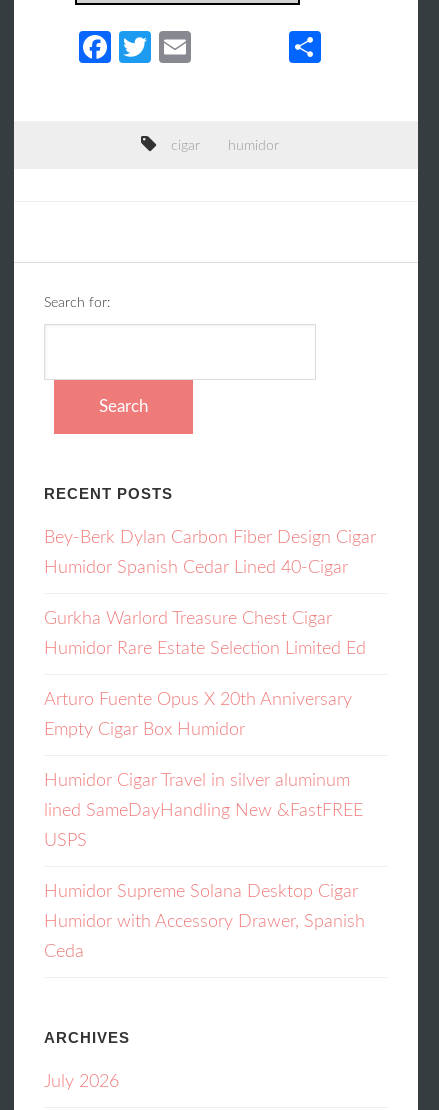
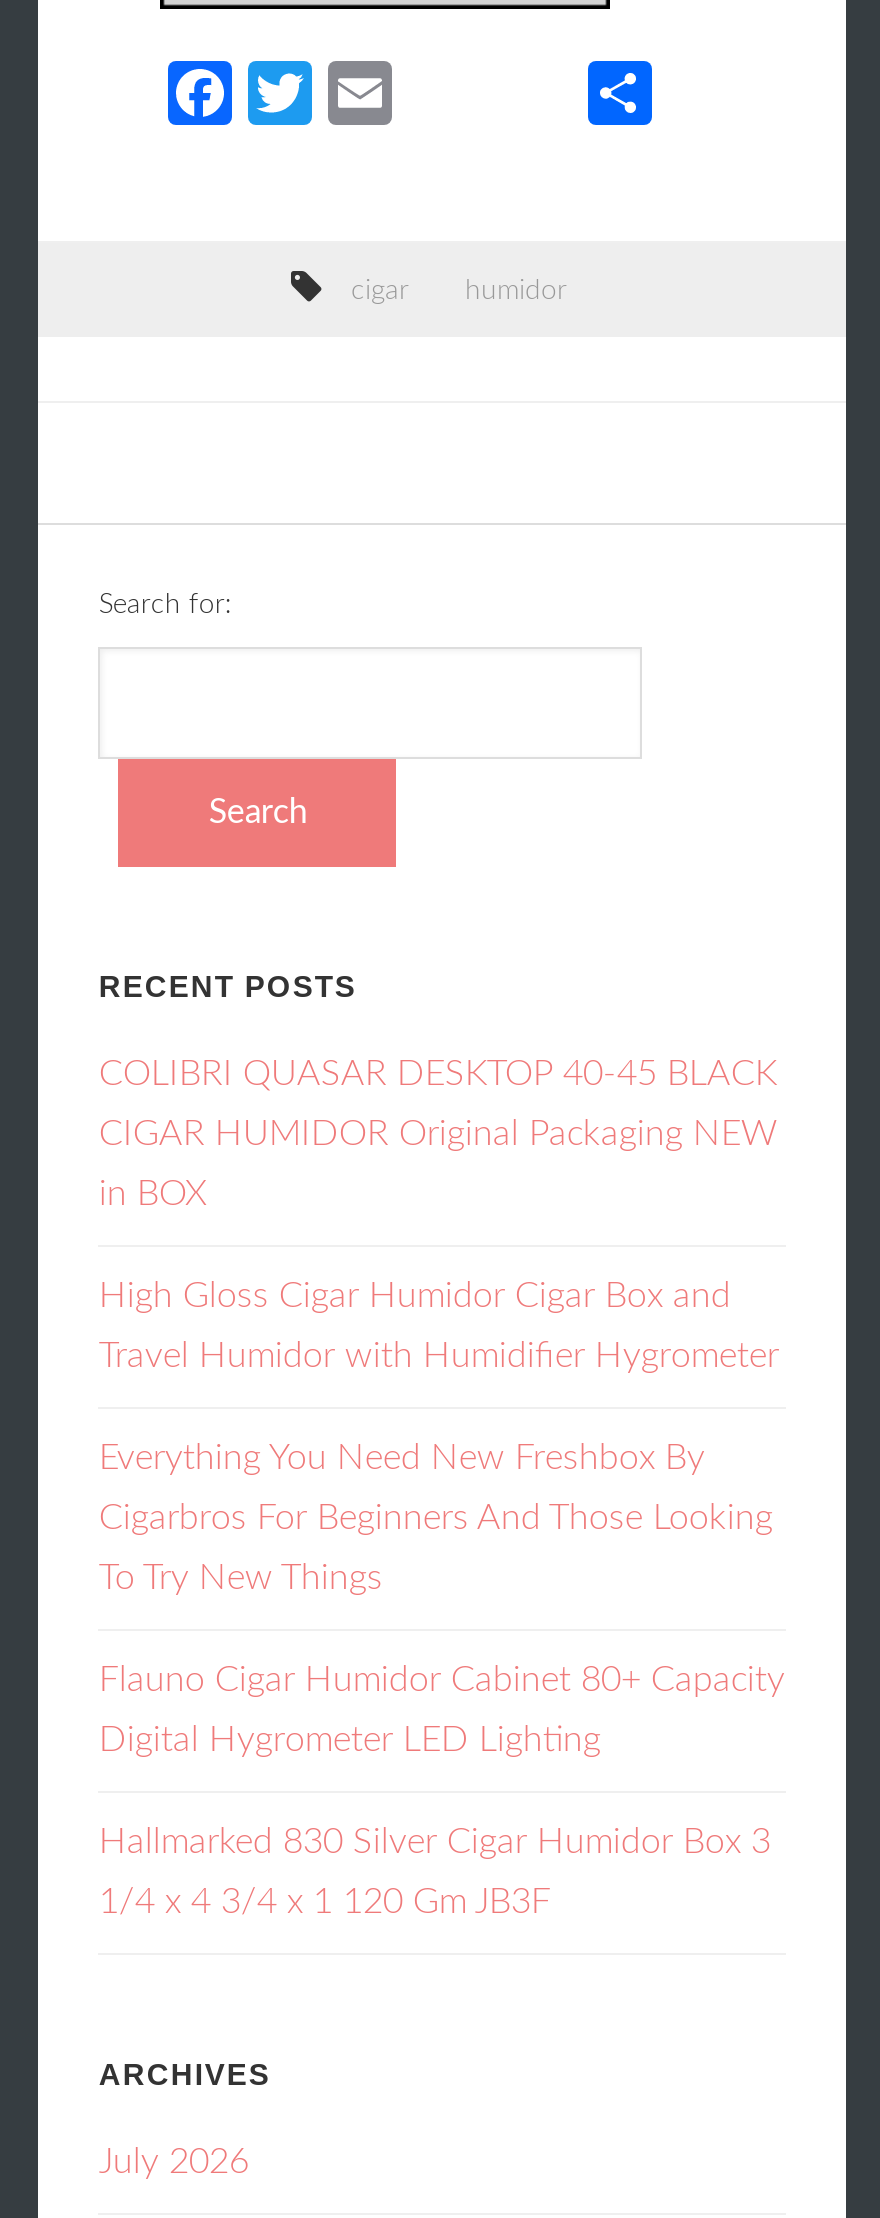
- Bey-Berk Dylan Carbon Fiber Design Cigar
+ COLIBRI QUASAR DESKTOP 40-45 BLACK

- Humidor Spanish Cedar Lined 40-Cigar
+ CIGAR HUMIDOR Original Packaging NEW

- Gurkha Warlord Treasure Chest Cigar
+ in BOX

- Humidor Rare Estate Selection Limited Ed
+ High Gloss Cigar Humidor Cigar Box and

- Arturo Fuente Opus X 20th Anniversary
+ Travel Humidor with Humidifier Hygrometer

- Empty Cigar Box Humidor
+ Everything You Need New Freshbox By

- Humidor Cigar Travel in silver aluminum
+ Cigarbros For Beginners And Those Looking

- lined SameDayHandling New &FastFREE
+ To Try New Things

- USPS
+ Flauno Cigar Humidor Cabinet 80+ Capacity

- Humidor Supreme Solana Desktop Cigar
+ Digital Hygrometer LED Lighting

- Humidor with Accessory Drawer, Spanish
+ Hallmarked 830 Silver Cigar Humidor Box 3

- Ceda
+ 1/4 x 4 3/4 x 1 120 Gm JB3F
